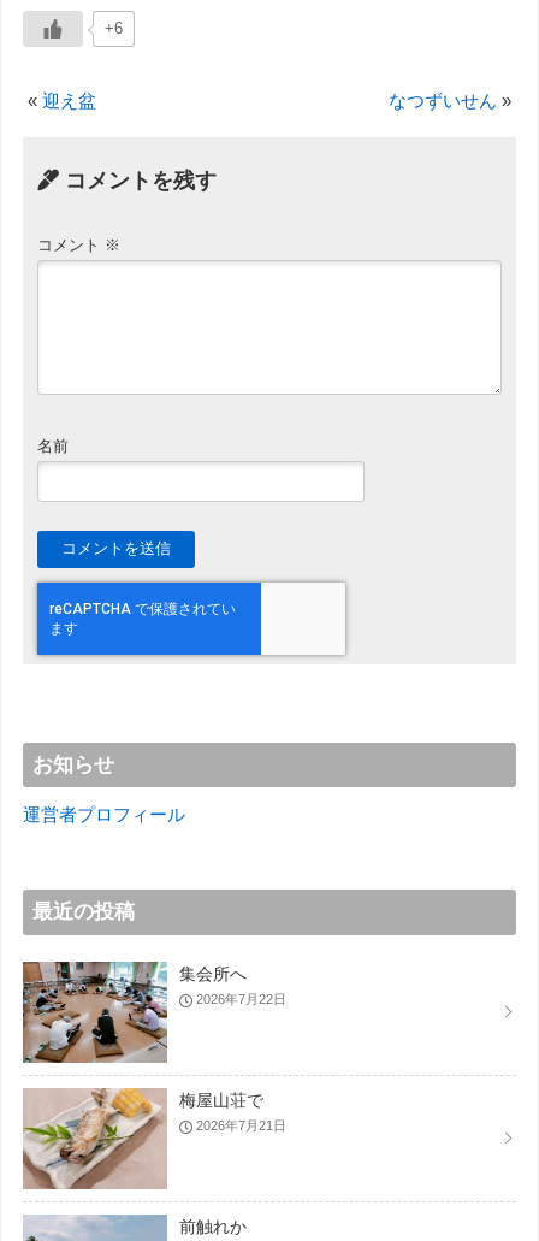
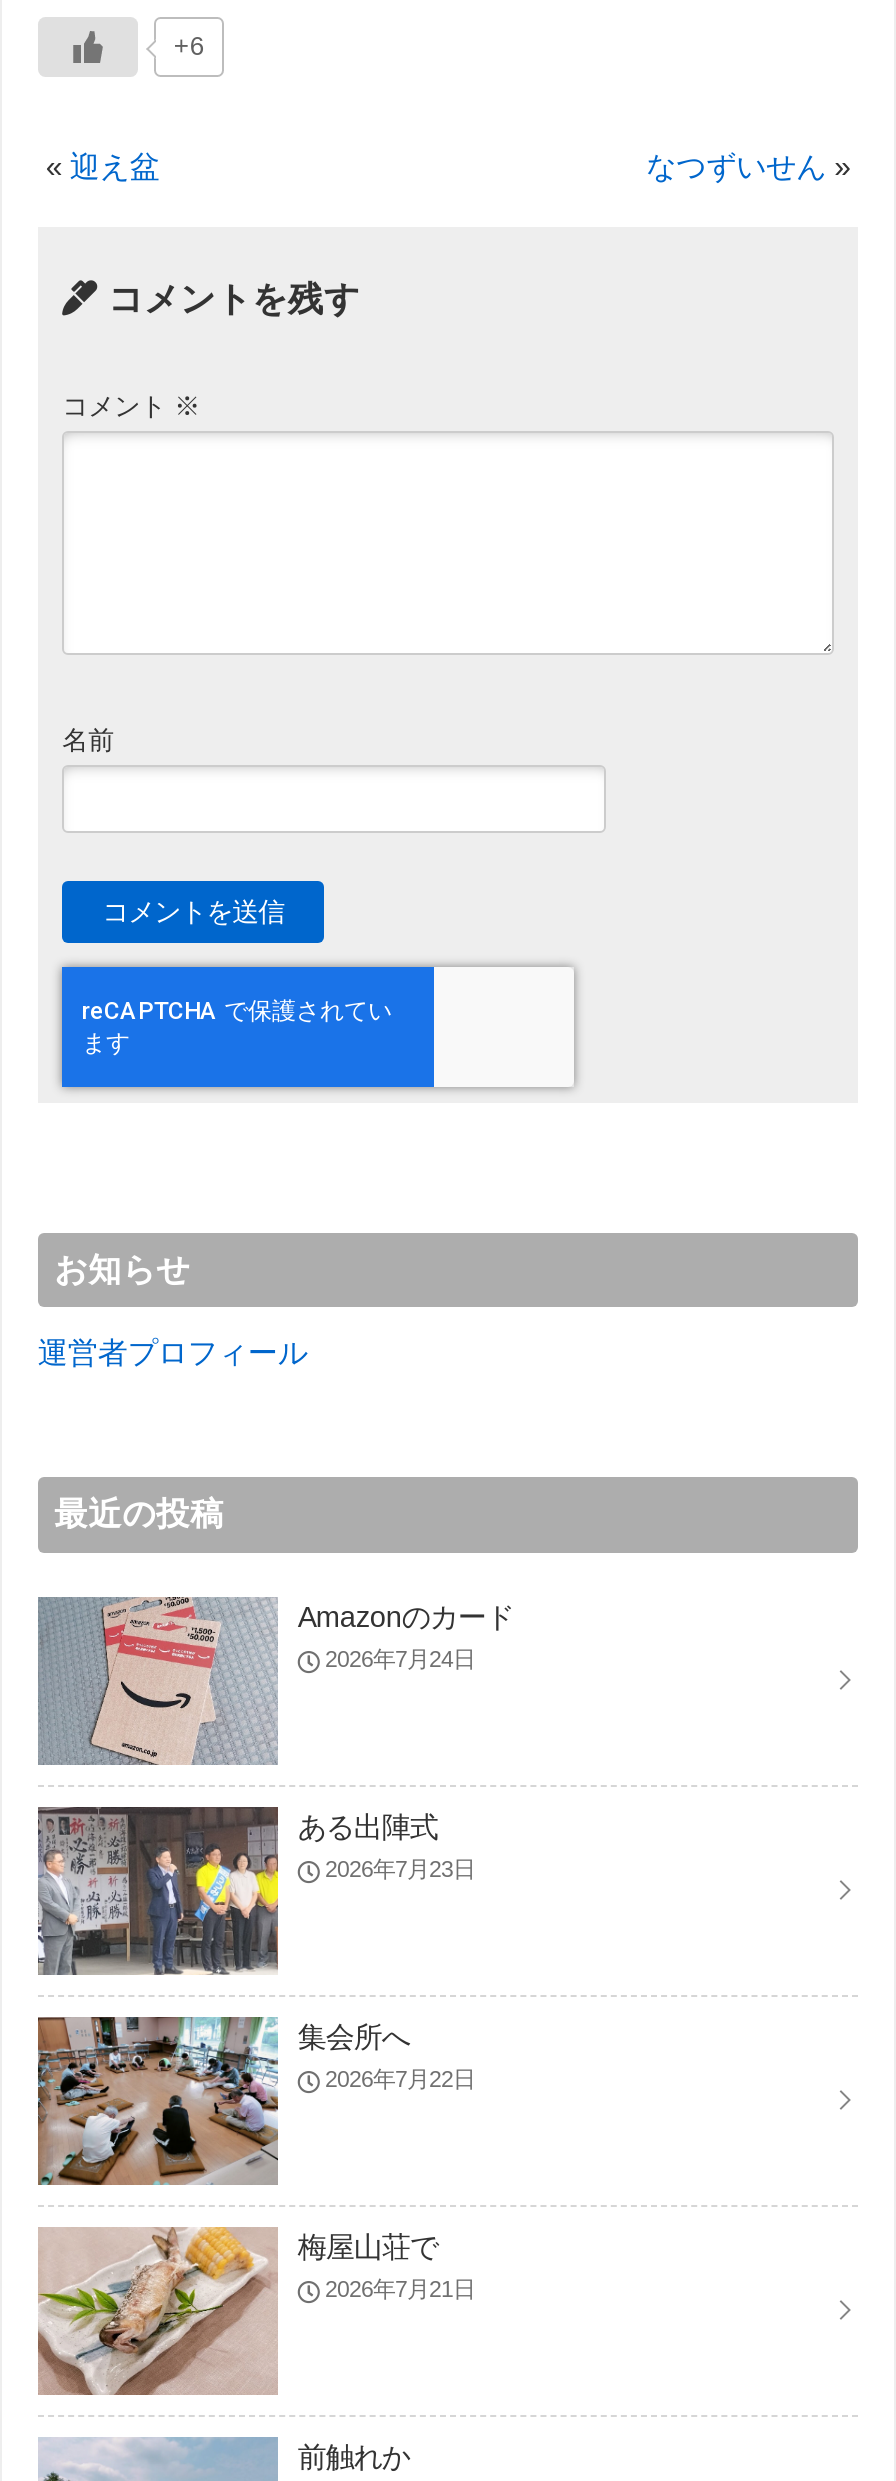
+ [image]
+ Amazonのカード
+ 2026年7月24日

+ [image]
+ ある出陣式
+ 2026年7月23日
